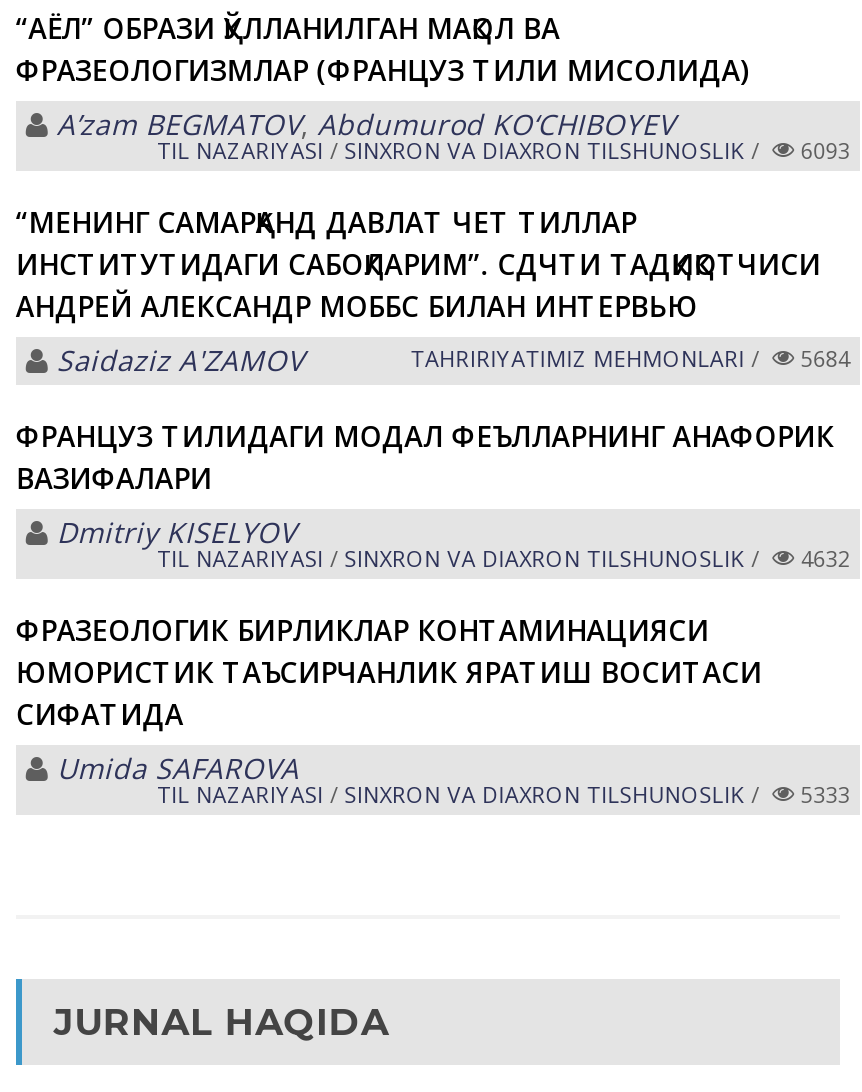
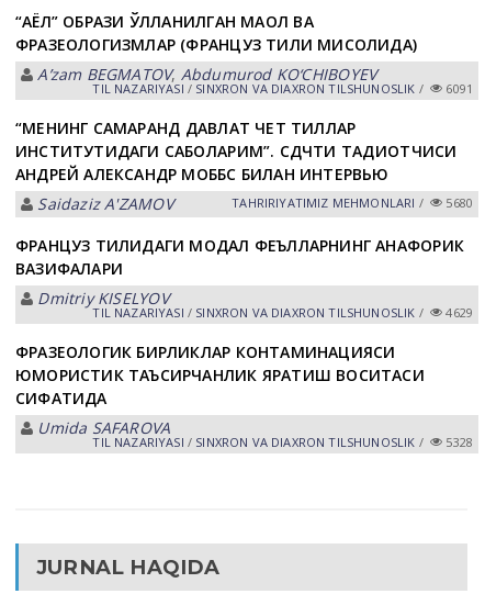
- TIL NАZАRIYASI /SINXRON VА DIАXRON TILSHUNOSLIK / 6093
+ TIL NАZАRIYASI / SINXRON VА DIАXRON TILSHUNOSLIK / 6091

- TАHRIRIYATIMIZ MEHMONLАRI / 5684
+ TАHRIRIYATIMIZ MEHMONLАRI / 5680

- TIL NАZАRIYASI / SINXRON VА DIАXRON TILSHUNOSLIK / 4632
+ TIL NАZАRIYASI / SINXRON VА DIАXRON TILSHUNOSLIK / 4629

- TIL NАZАRIYASI / SINXRON VА DIАXRON TILSHUNOSLIK / 5333
+ TIL NАZАRIYASI / SINXRON VА DIАXRON TILSHUNOSLIK / 5328
